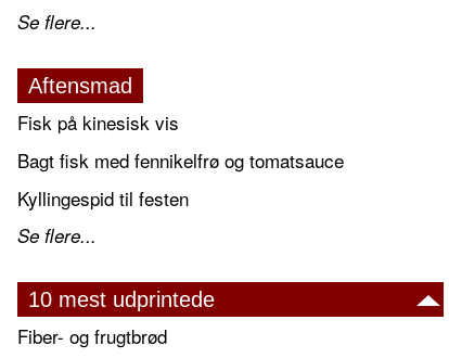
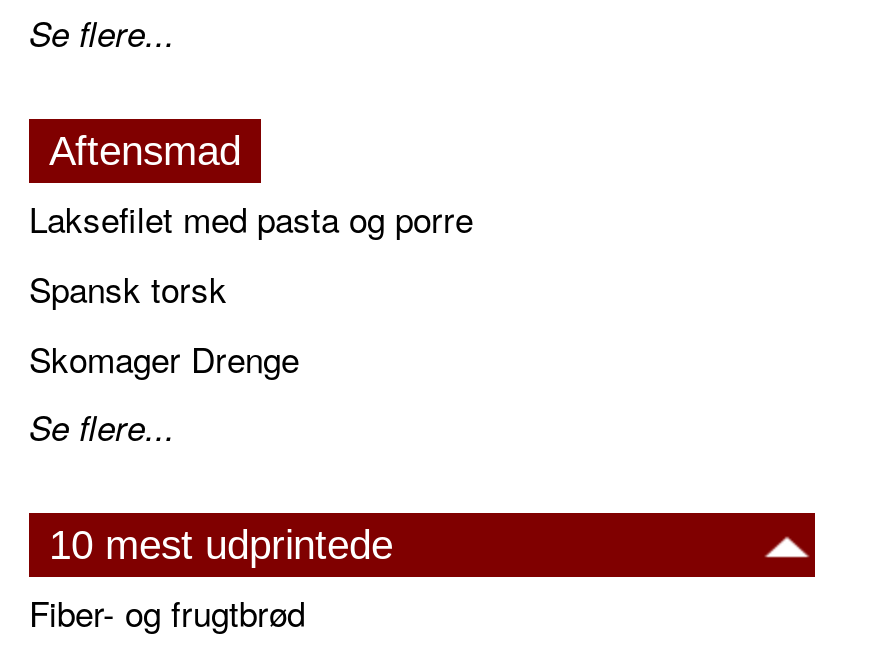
- Fisk på kinesisk vis
- Bagt fisk med fennikelfrø og tomatsauce
- Kyllingespid til festen
+ Laksefilet med pasta og porre
+ Spansk torsk
+ Skomager Drenge
